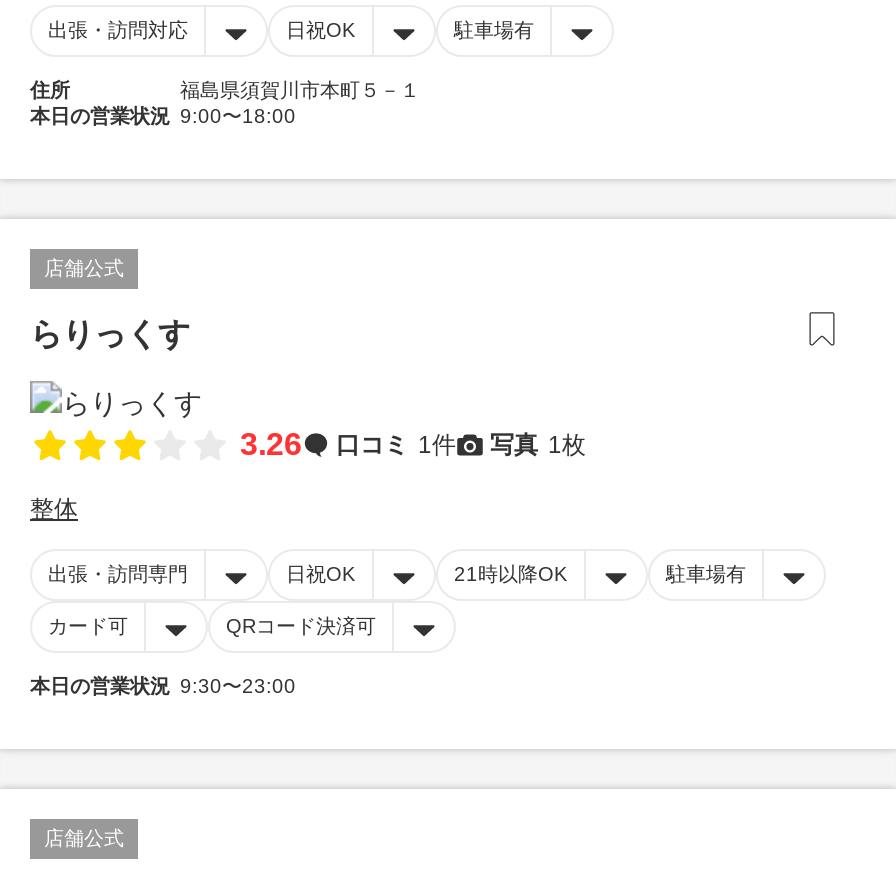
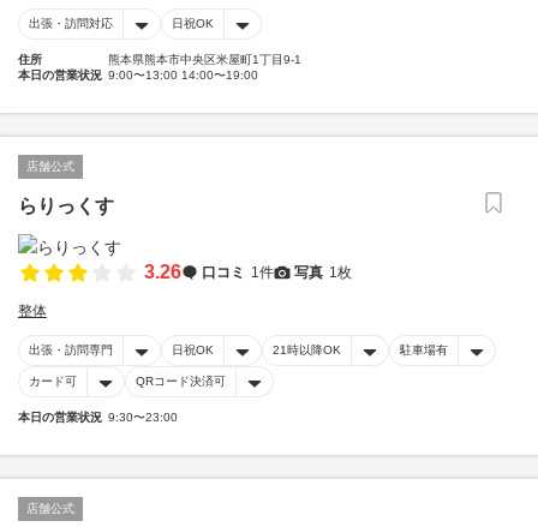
- 駐車場有

- 福島県須賀川市本町５－１
- 本日の営業状況 9:00〜18:00
+ 熊本県熊本市中央区米屋町1丁目9-1
+ 本日の営業状況 9:00〜13:00 14:00〜19:00
